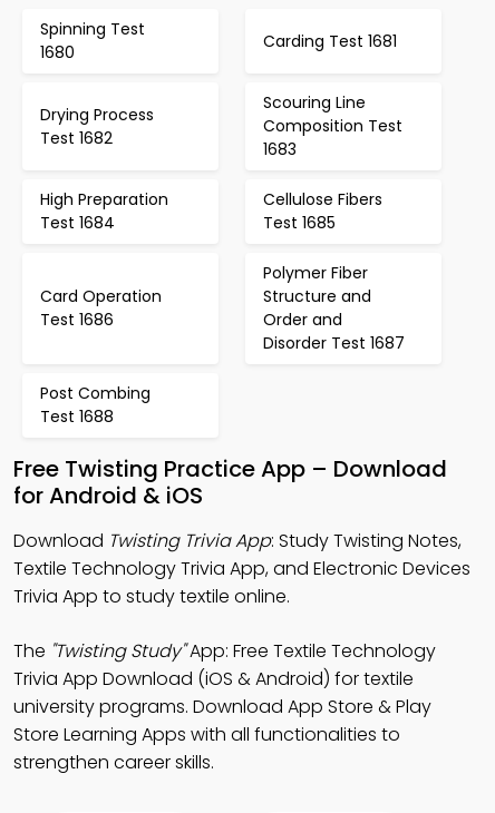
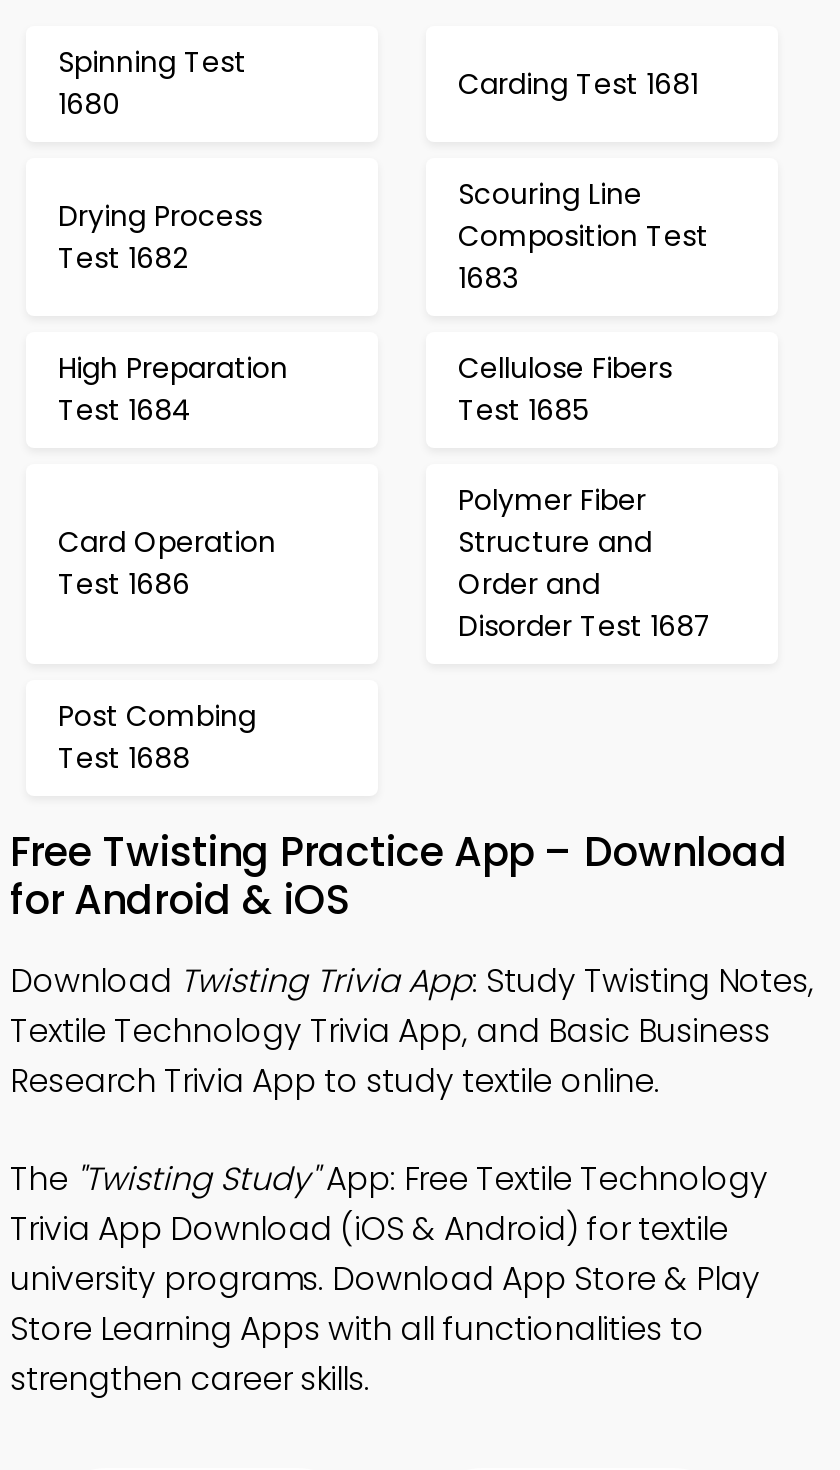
- Textile Technology Trivia App, and Electronic Devices
- Trivia App to study textile online.
+ Textile Technology Trivia App, and Basic Business
+ Research Trivia App to study textile online.
